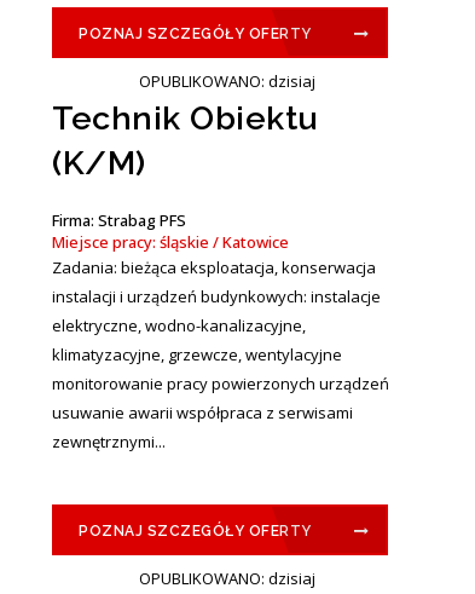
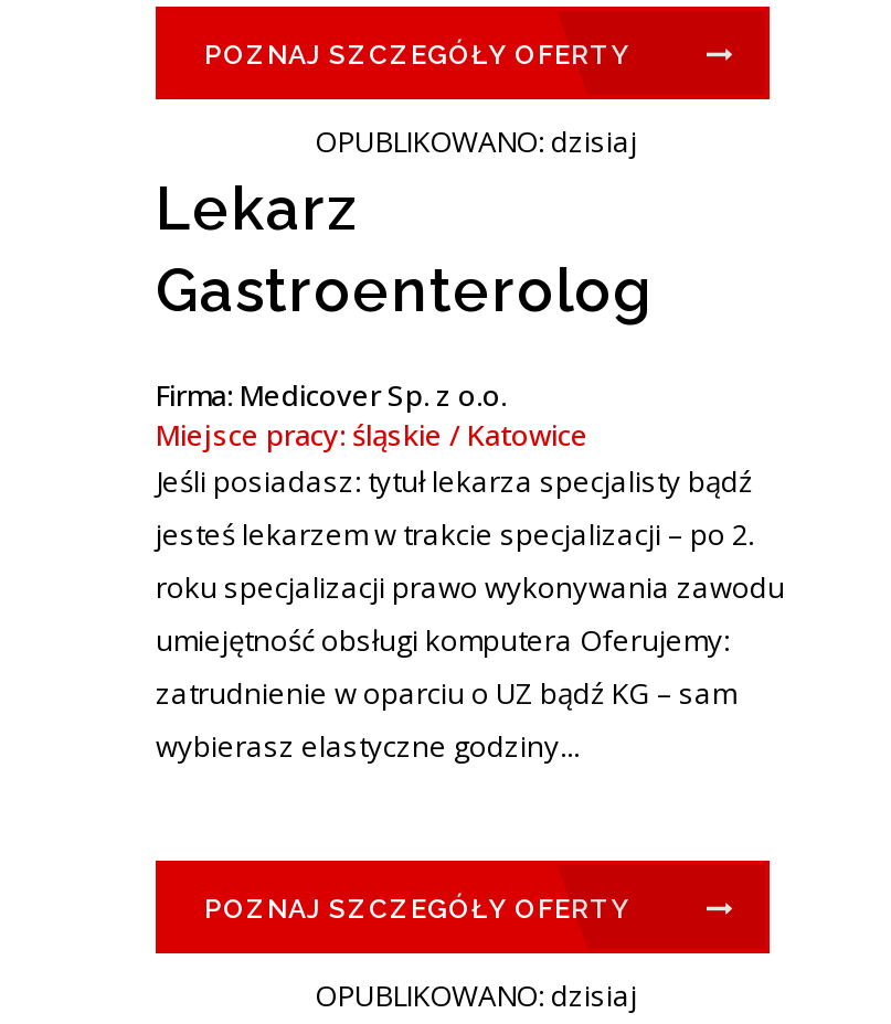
- Technik Obiektu
- (K/M)
+ Lekarz
+ Gastroenterolog

- Firma: Strabag PFS
+ Firma: Medicover Sp. z o.o.

- Zadania: bieżąca eksploatacja, konserwacja
- instalacji i urządzeń budynkowych: instalacje
- elektryczne, wodno-kanalizacyjne,
- klimatyzacyjne, grzewcze, wentylacyjne
- monitorowanie pracy powierzonych urządzeń
- usuwanie awarii współpraca z serwisami
- zewnętrznymi...
+ Jeśli posiadasz: tytuł lekarza specjalisty bądź
+ jesteś lekarzem w trakcie specjalizacji – po 2.
+ roku specjalizacji prawo wykonywania zawodu
+ umiejętność obsługi komputera Oferujemy:
+ zatrudnienie w oparciu o UZ bądź KG – sam
+ wybierasz elastyczne godziny...
